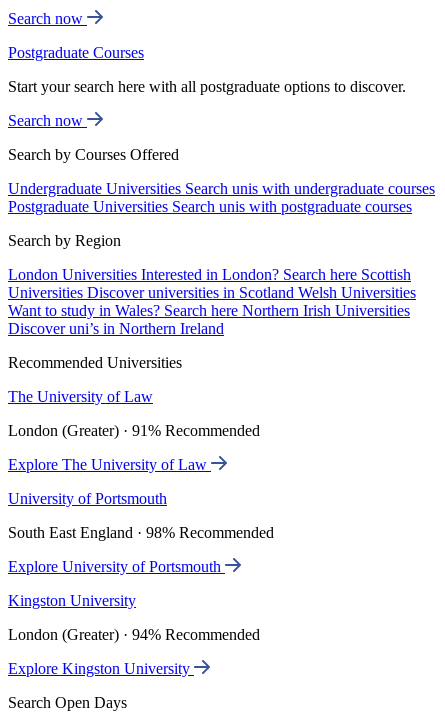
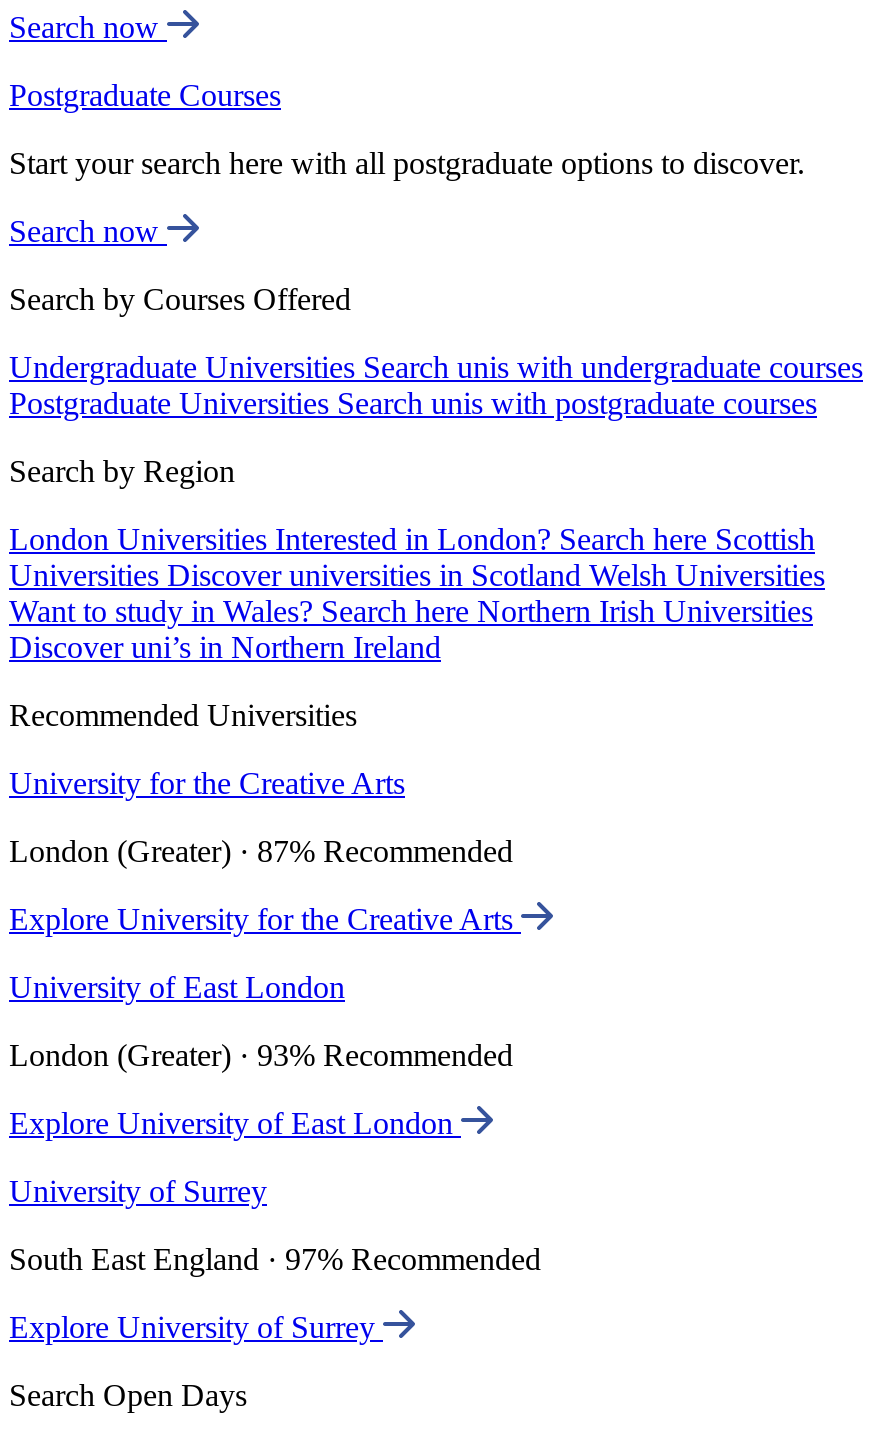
- The University of Law
+ University for the Creative Arts

- London (Greater) · 91% Recommended
+ London (Greater) · 87% Recommended

- Explore The University of Law
+ Explore University for the Creative Arts

- University of Portsmouth
+ University of East London

- South East England · 98% Recommended
+ London (Greater) · 93% Recommended

- Explore University of Portsmouth
+ Explore University of East London

- Kingston University
+ University of Surrey

- London (Greater) · 94% Recommended
+ South East England · 97% Recommended

- Explore Kingston University
+ Explore University of Surrey
